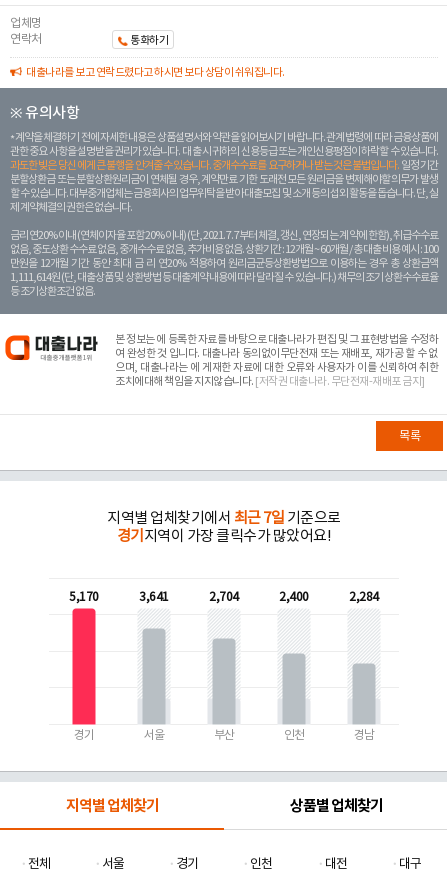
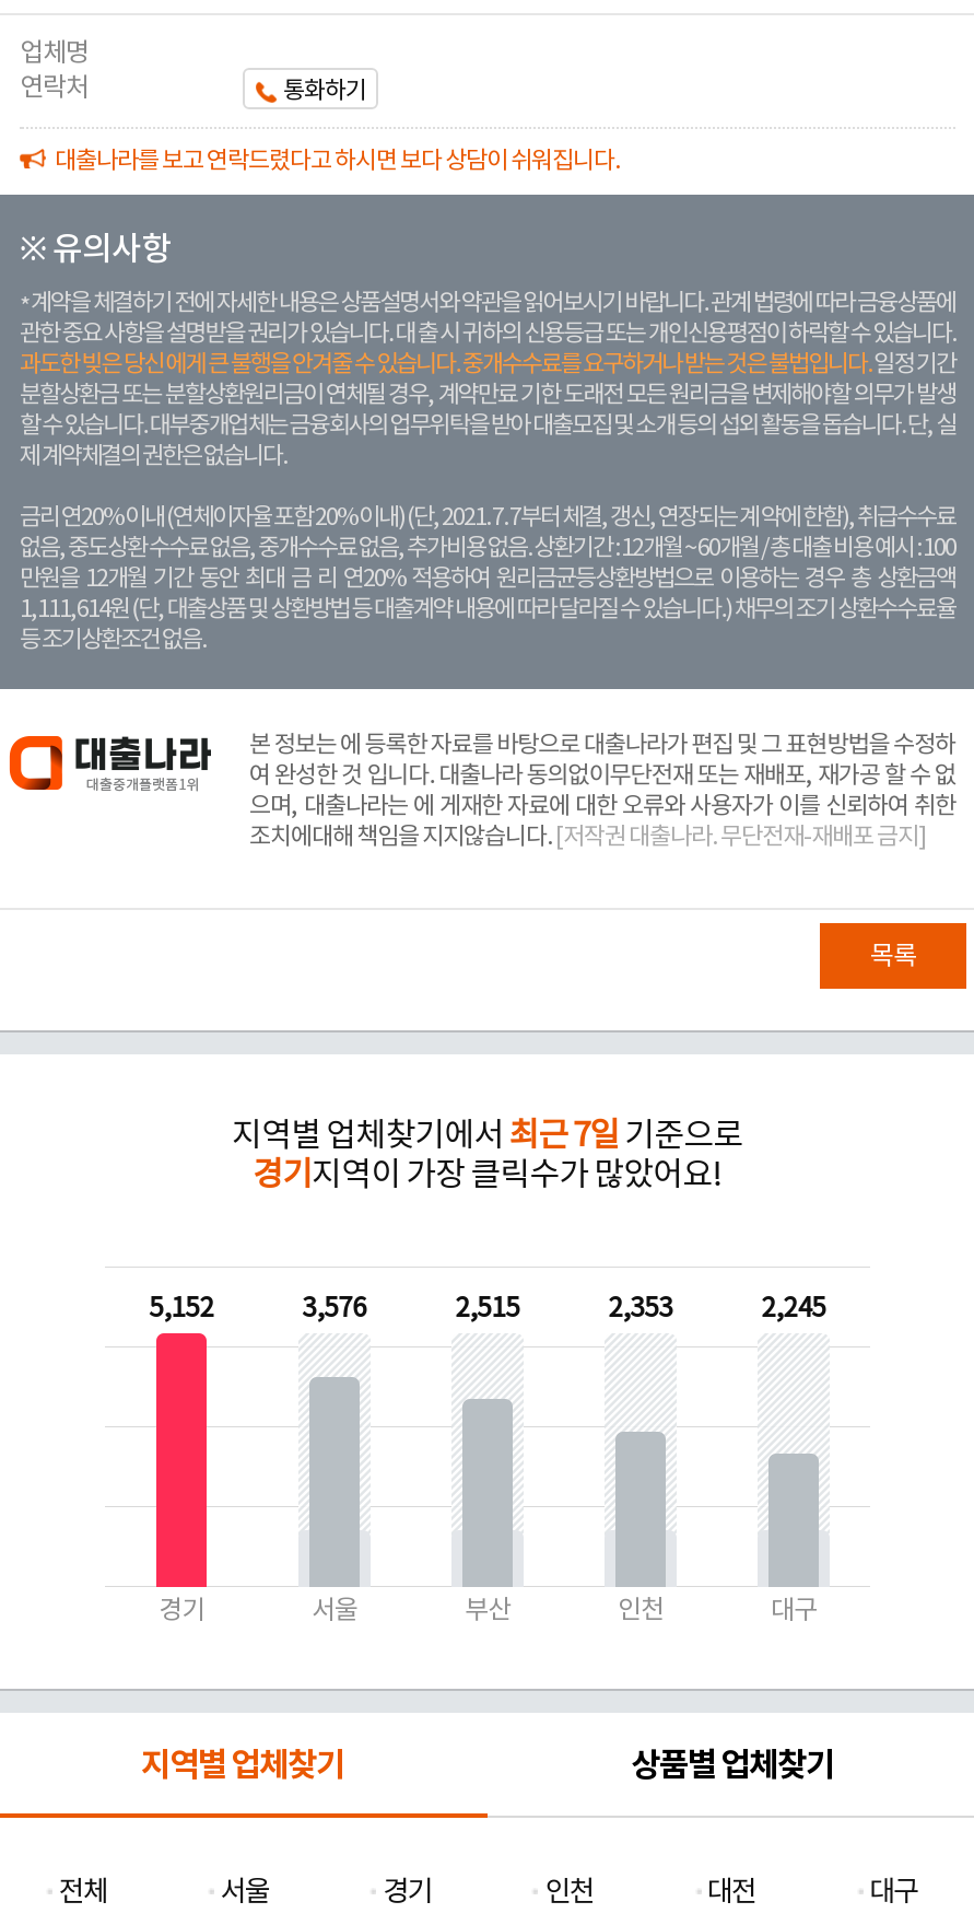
- 5,170
+ 5,152

- 3,641
+ 3,576

- 2,704
+ 2,515

- 2,400
+ 2,353

- 2,284
+ 2,245

- 경남
+ 대구
